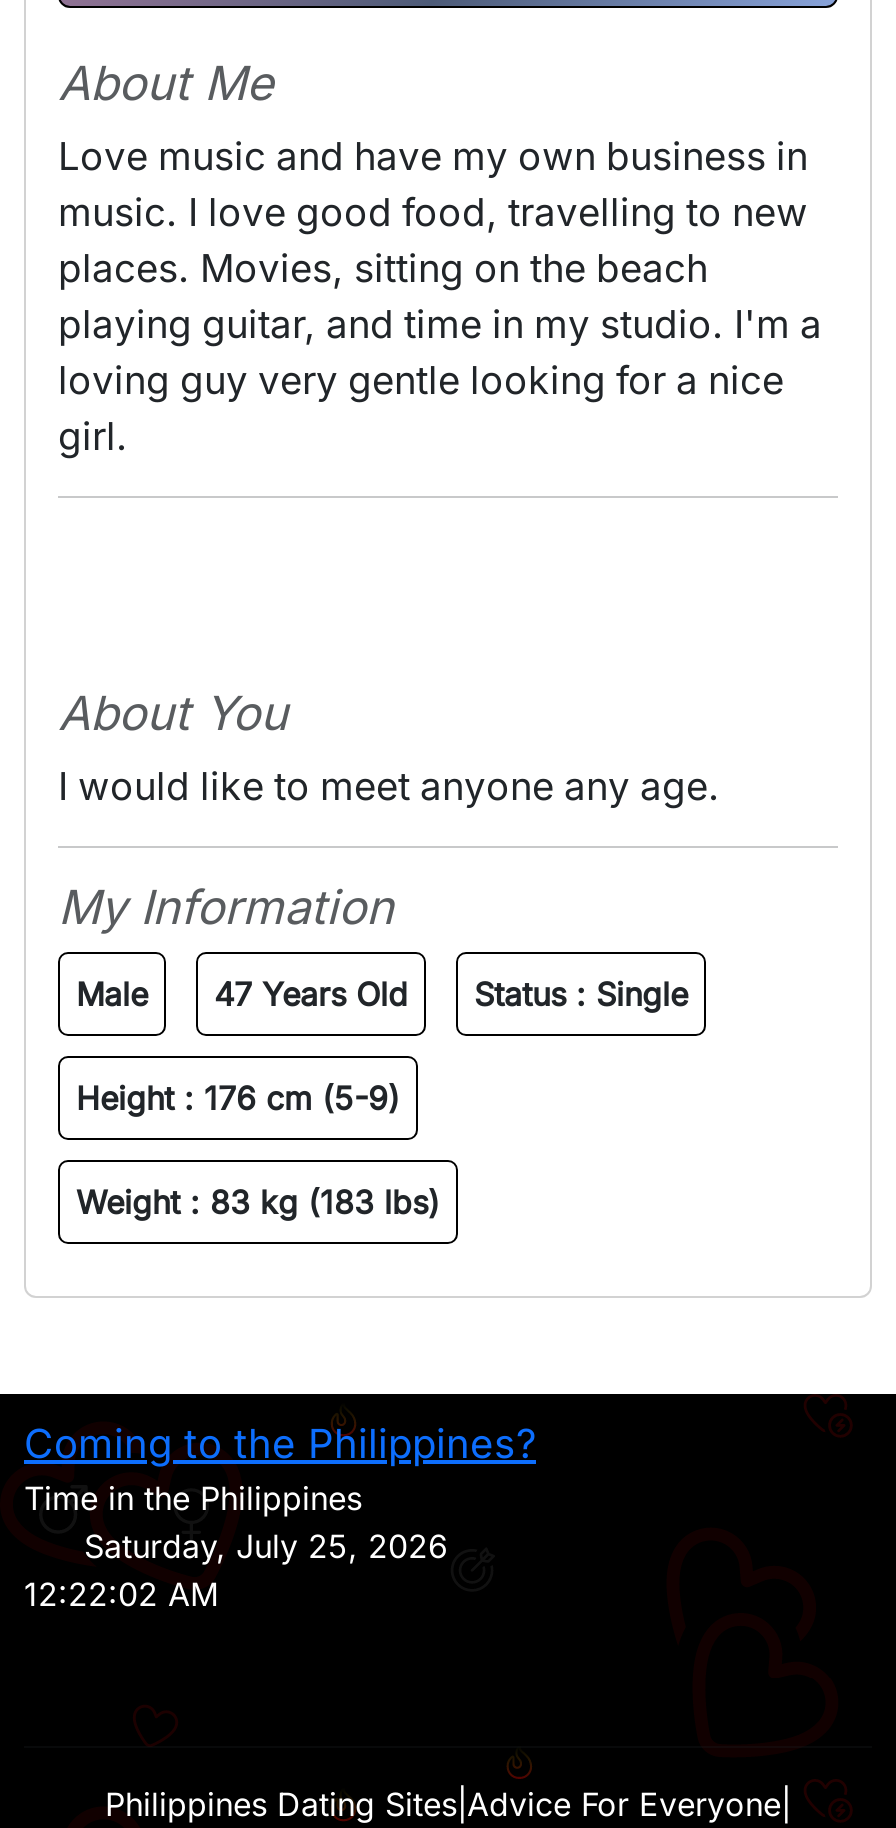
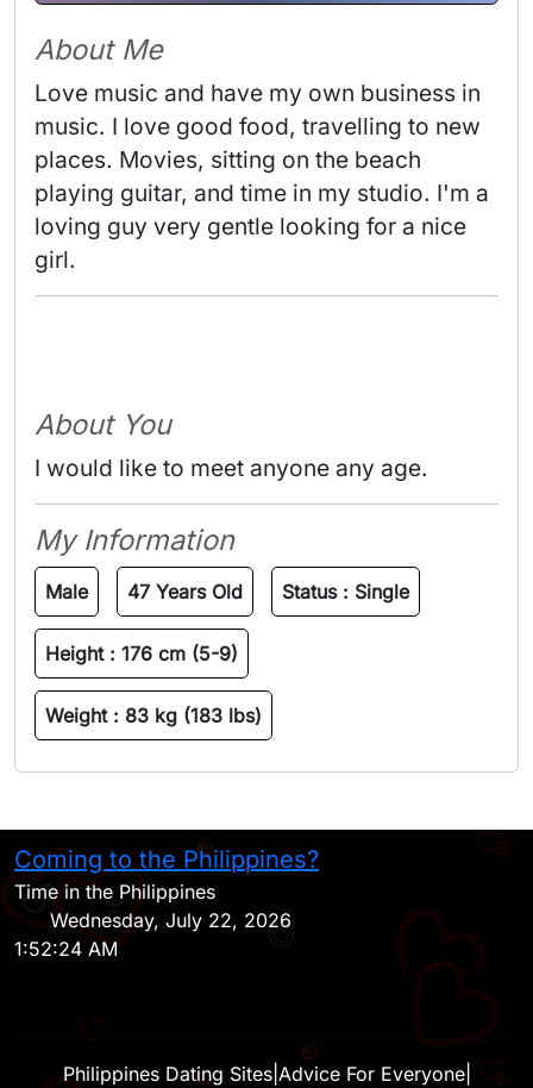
- Saturday, July 25, 2026
+ Wednesday, July 22, 2026

- 12:22:02 AM
+ 1:52:24 AM
